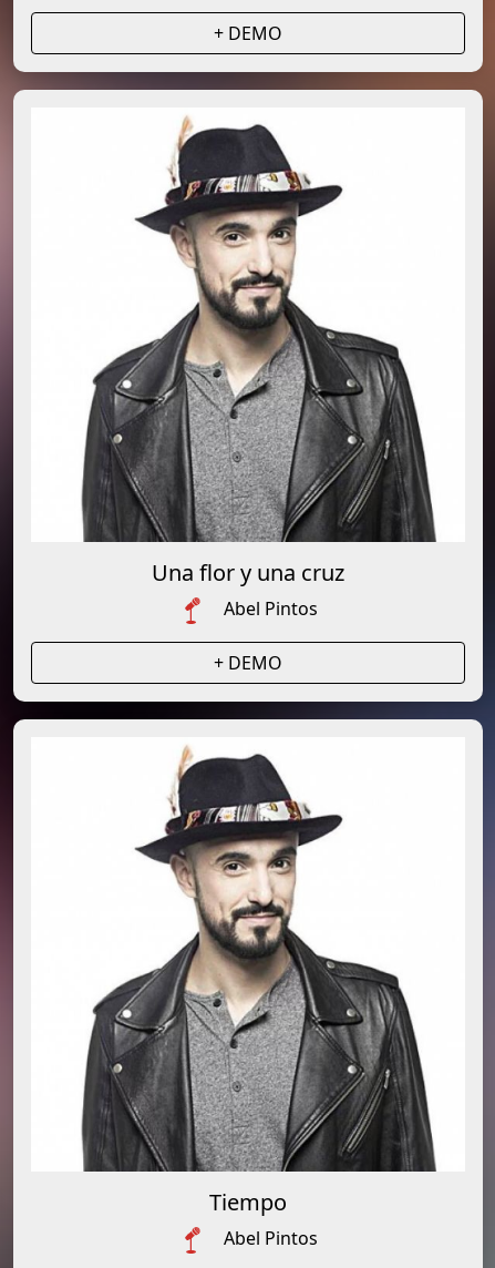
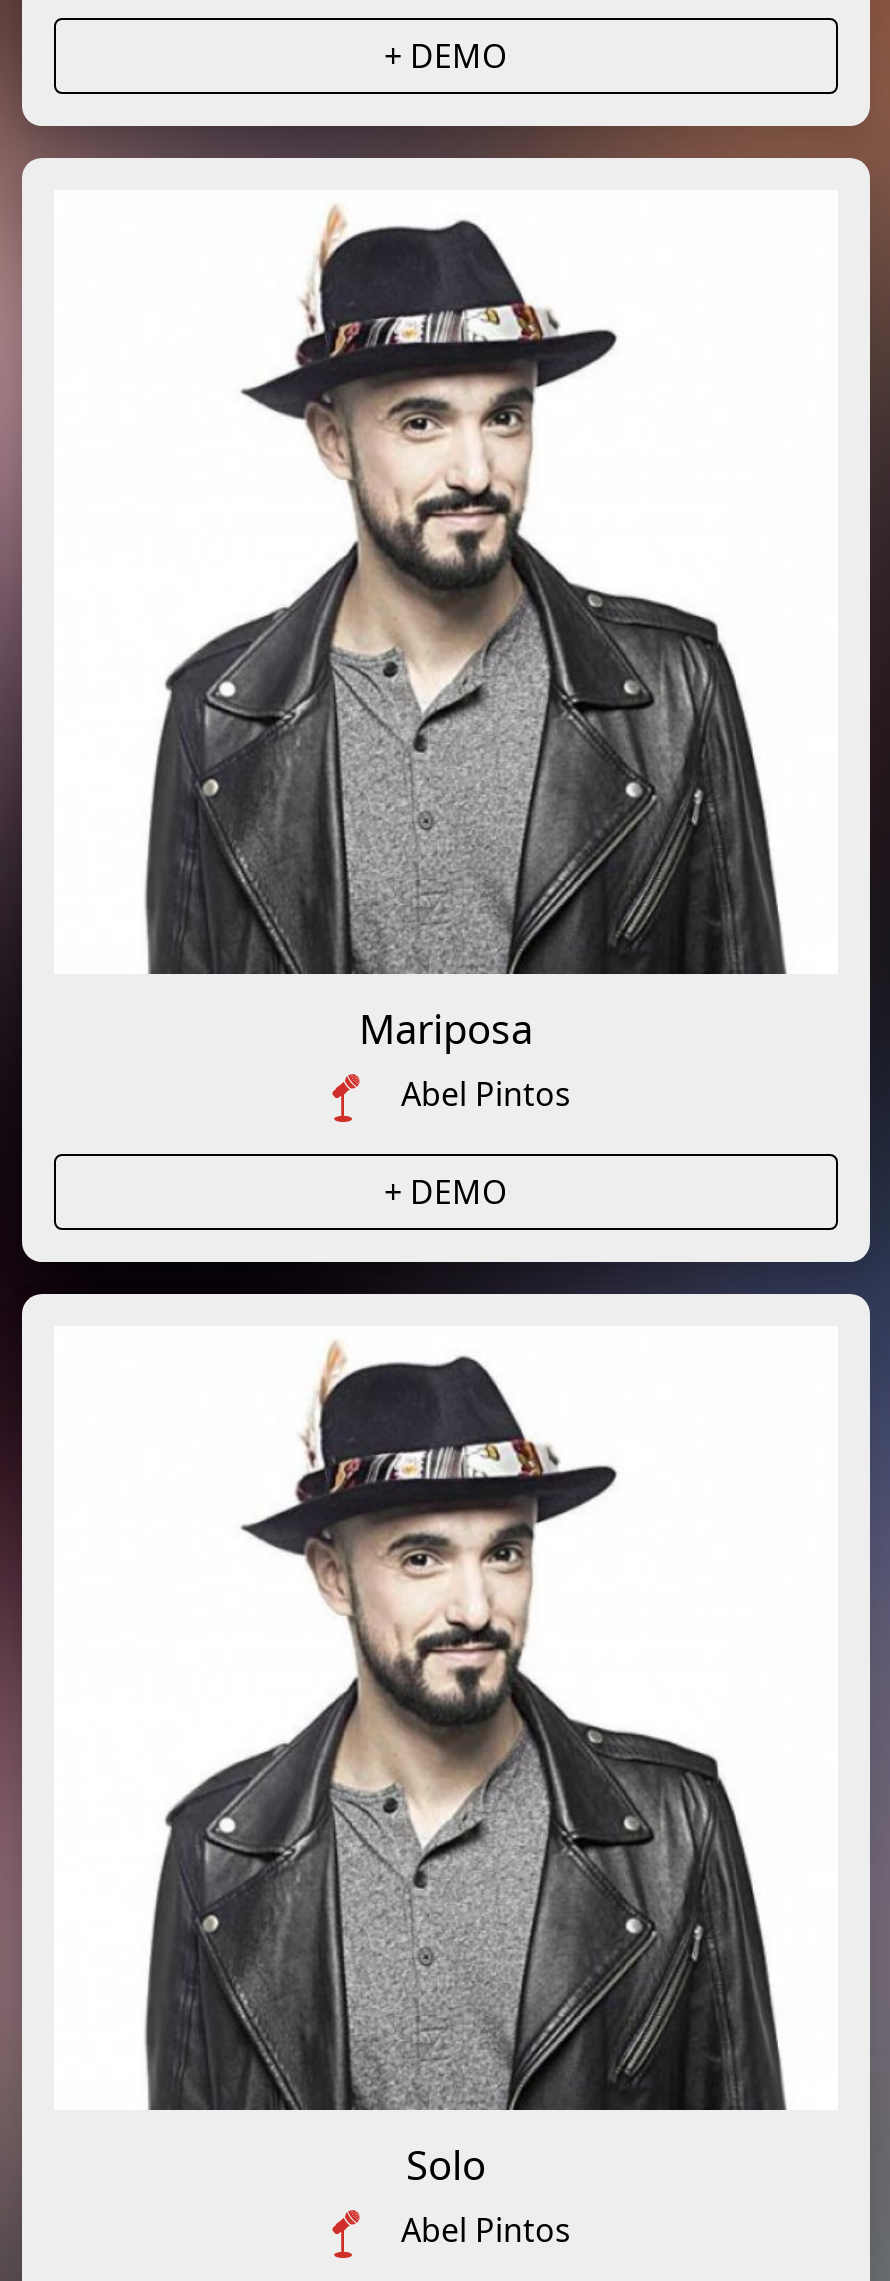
- Una flor y una cruz
+ Mariposa

- Tiempo
+ Solo
